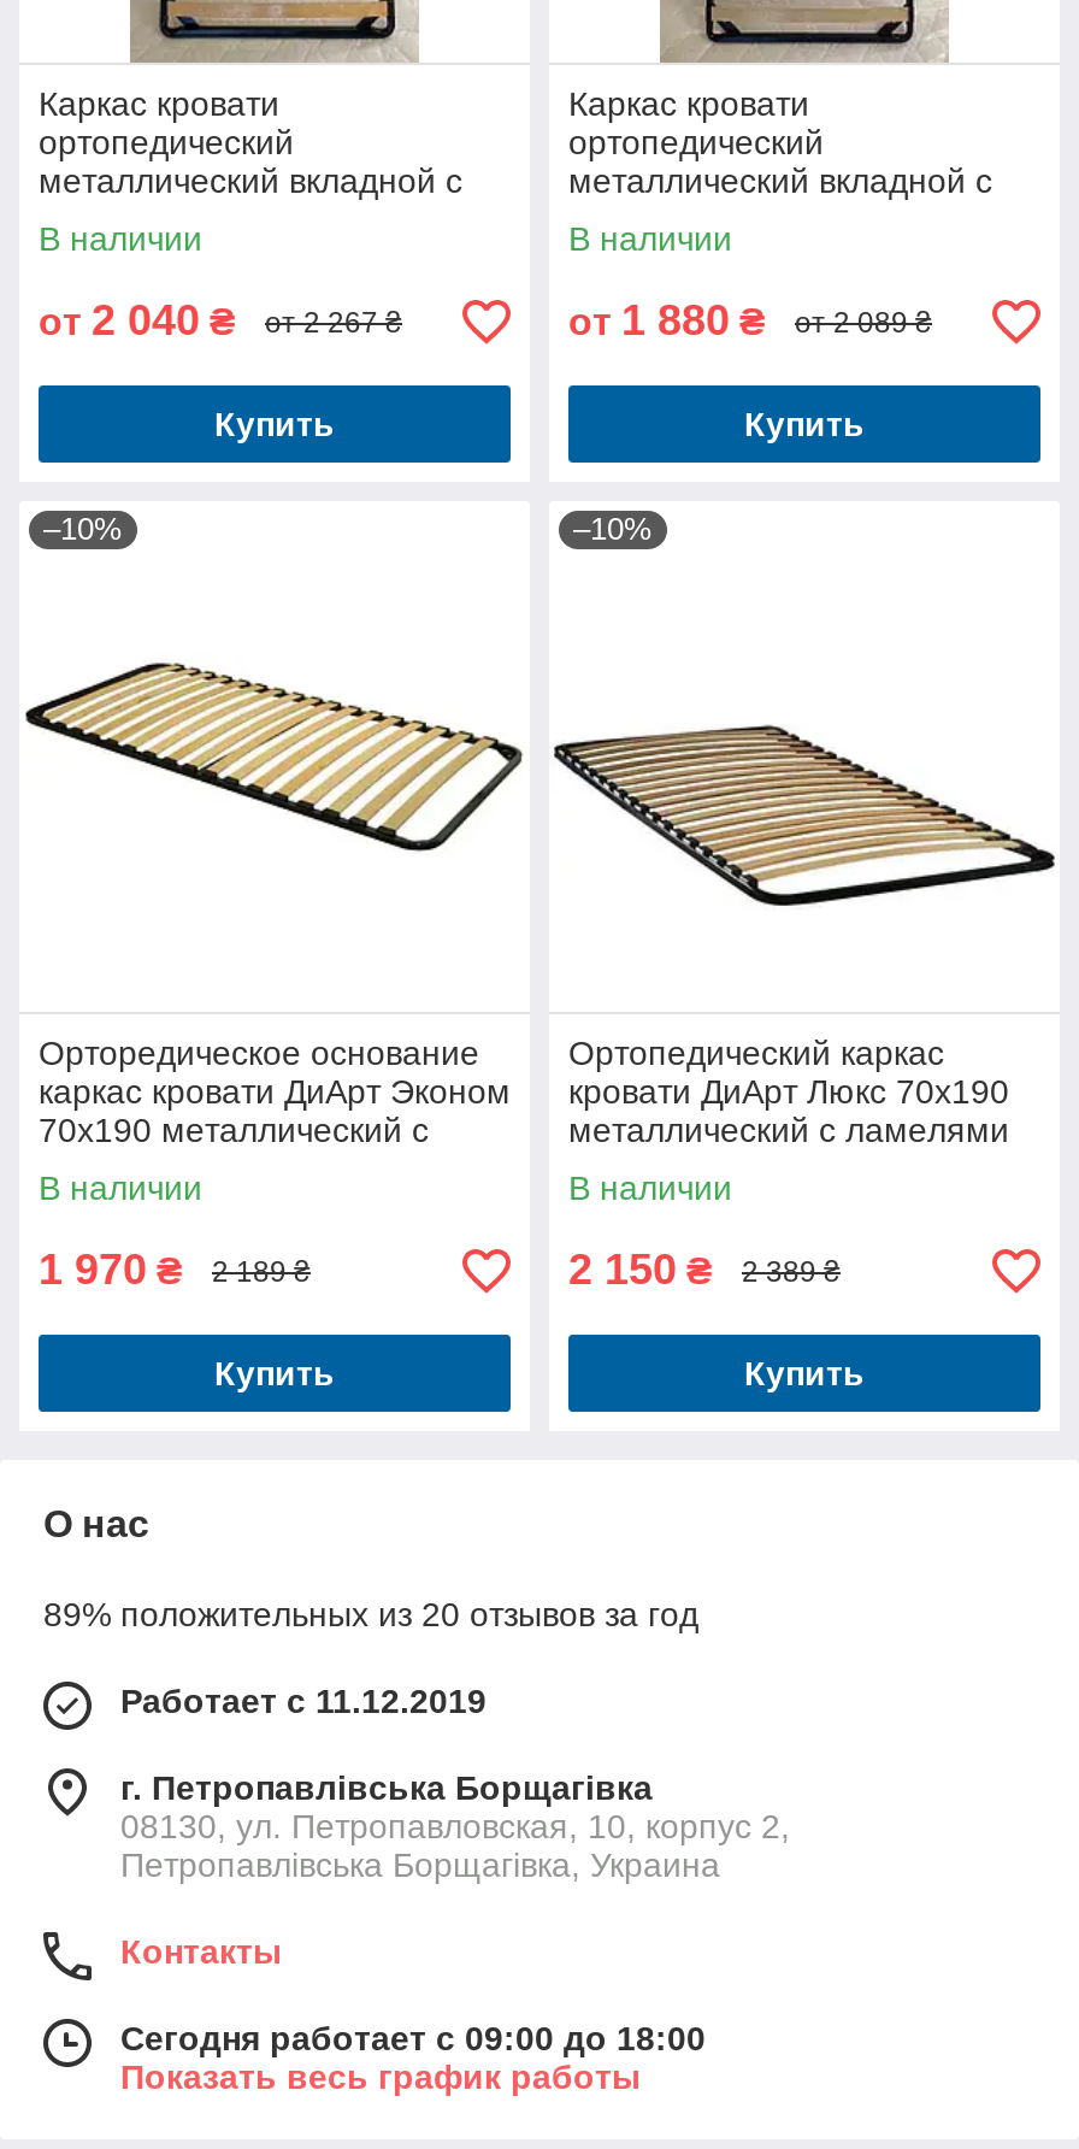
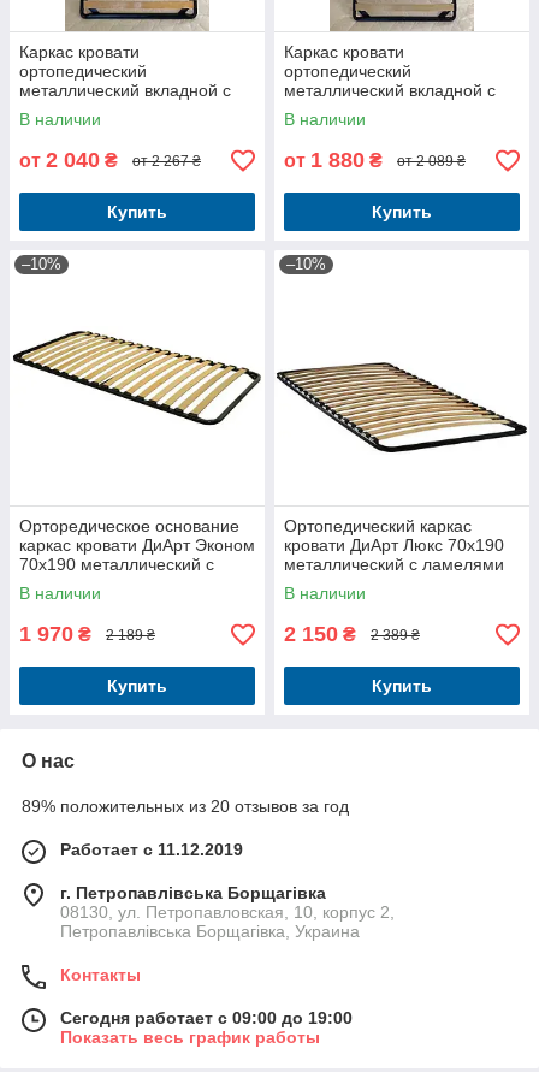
- Сегодня работает с 09:00 до 18:00
+ Сегодня работает с 09:00 до 19:00
